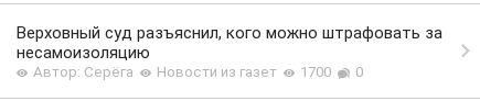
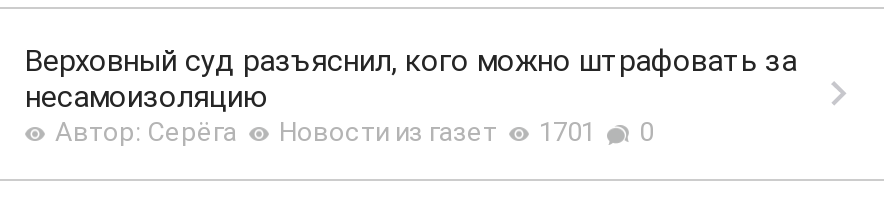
- Автор: Серёга Новости из газет 1700 0
+ Автор: Серёга Новости из газет 1701 0
